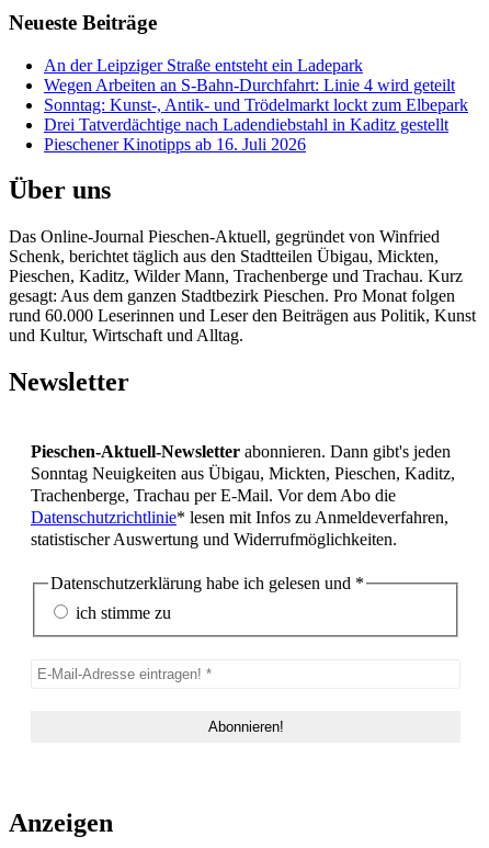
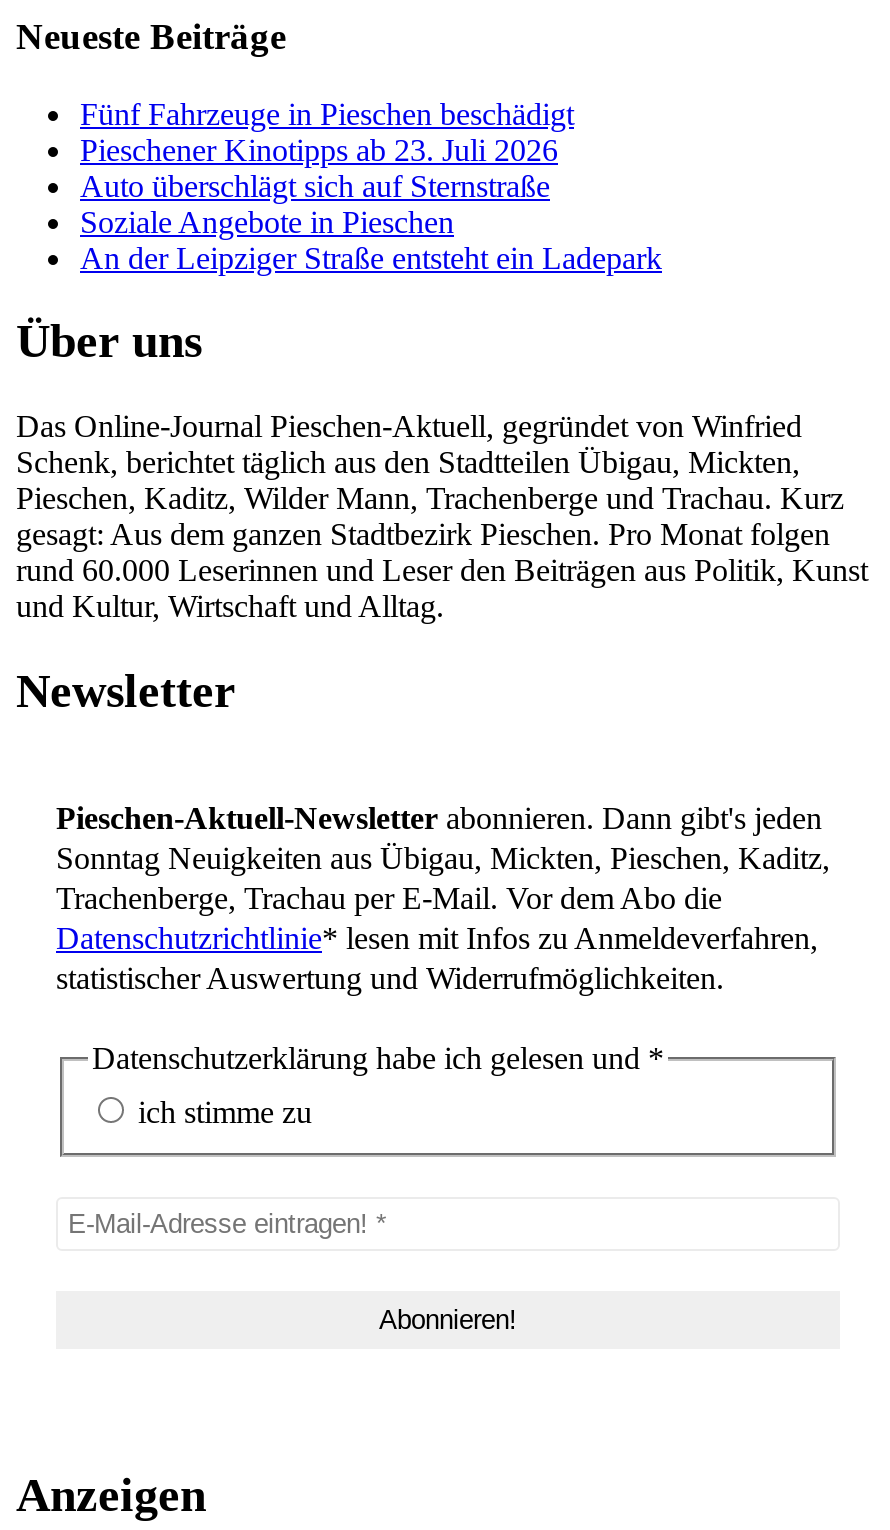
+ Fünf Fahrzeuge in Pieschen beschädigt
+ Pieschener Kinotipps ab 23. Juli 2026
+ Auto überschlägt sich auf Sternstraße
+ Soziale Angebote in Pieschen

moved down: An der Leipziger Straße entsteht ein Ladepark

- Wegen Arbeiten an S-Bahn-Durchfahrt: Linie 4 wird geteilt
- Sonntag: Kunst-, Antik- und Trödelmarkt lockt zum Elbepark
- Drei Tatverdächtige nach Ladendiebstahl in Kaditz gestellt
- Pieschener Kinotipps ab 16. Juli 2026
